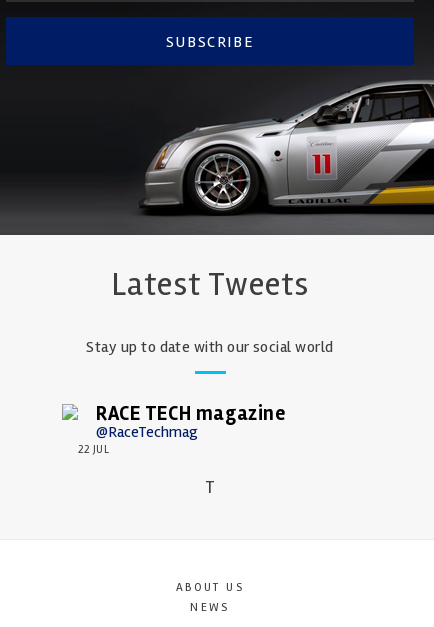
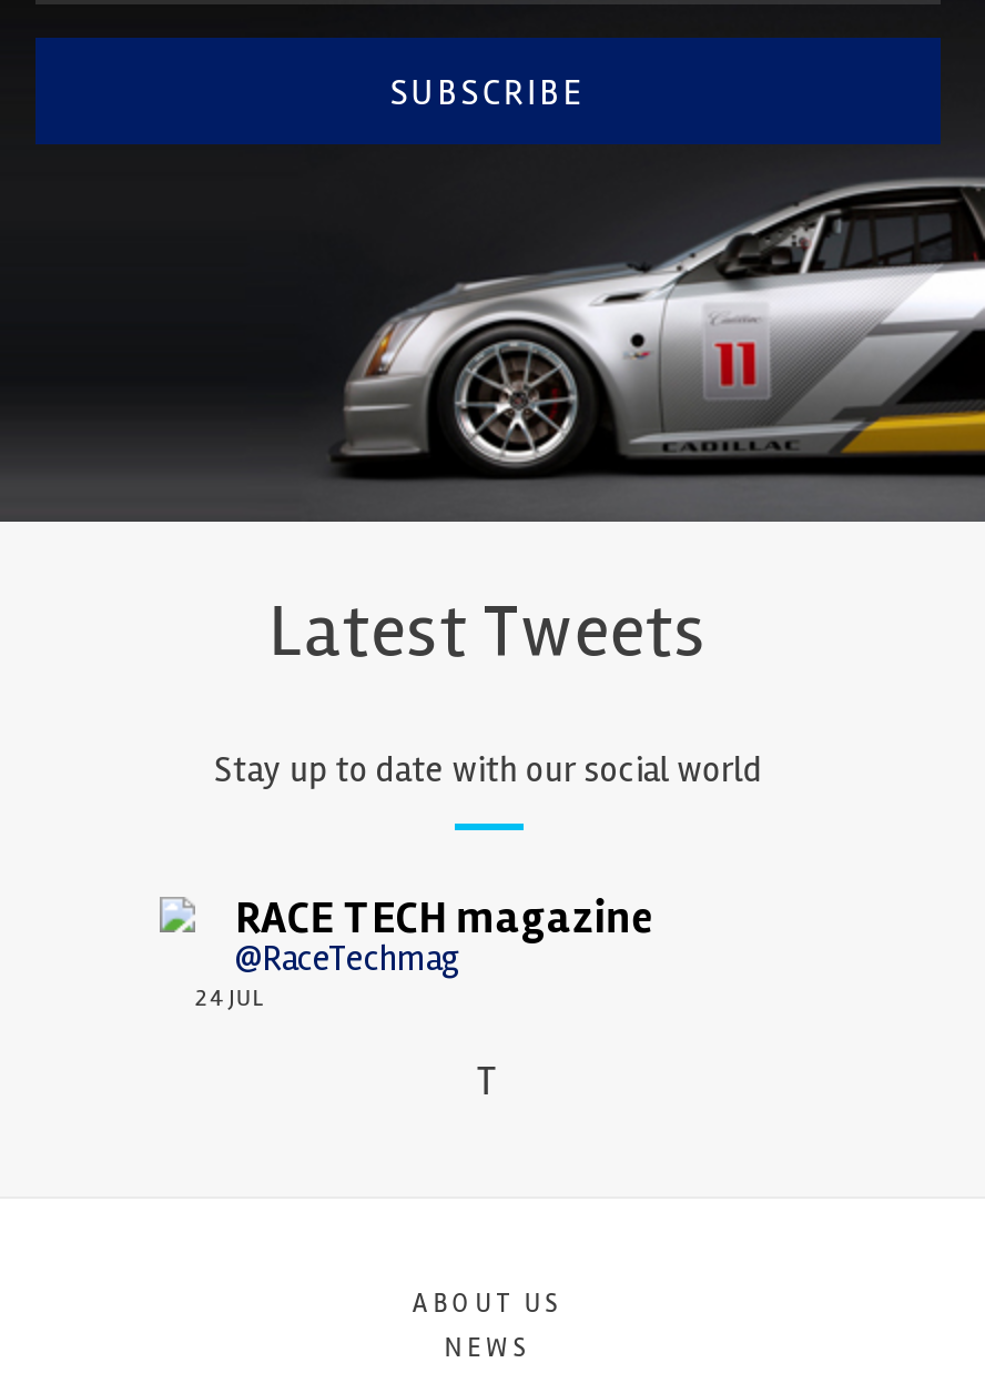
- 22 JUL
+ 24 JUL
